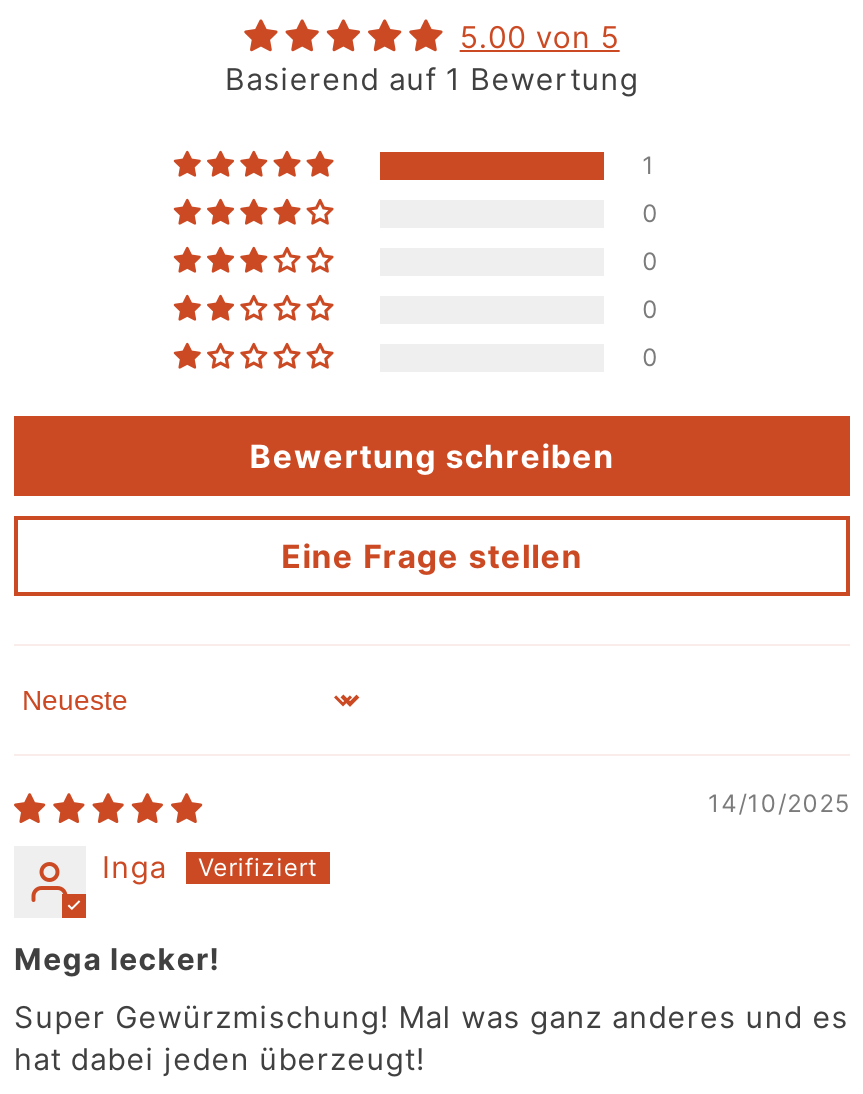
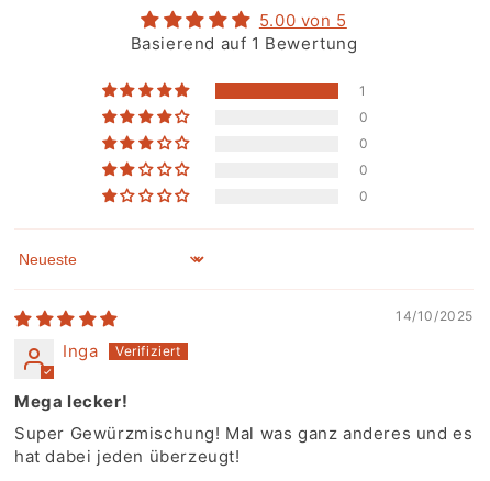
- Bewertung schreiben
- Eine Frage stellen
